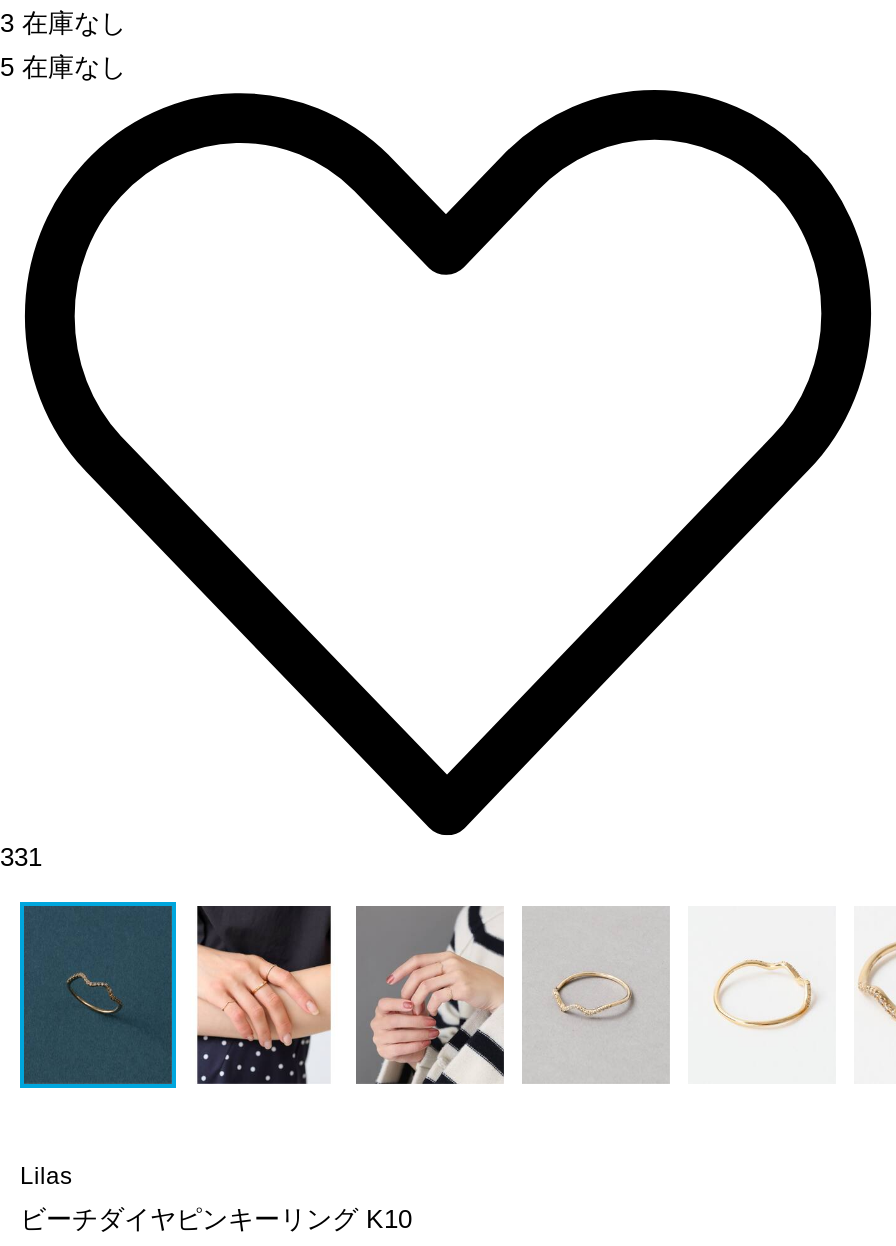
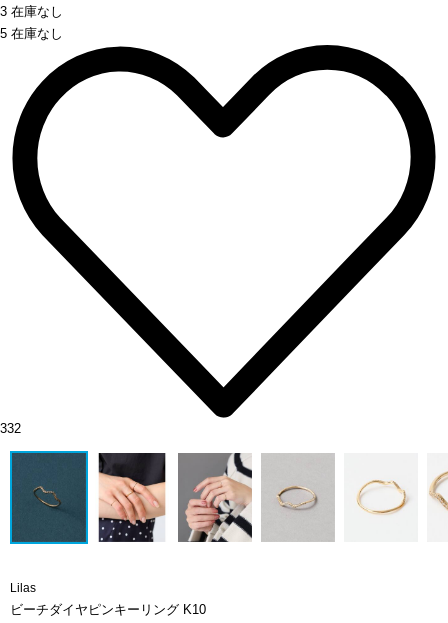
- 331
+ 332
